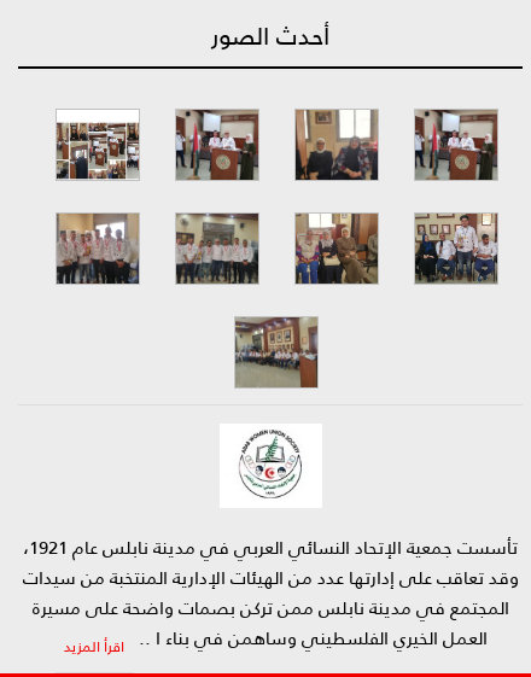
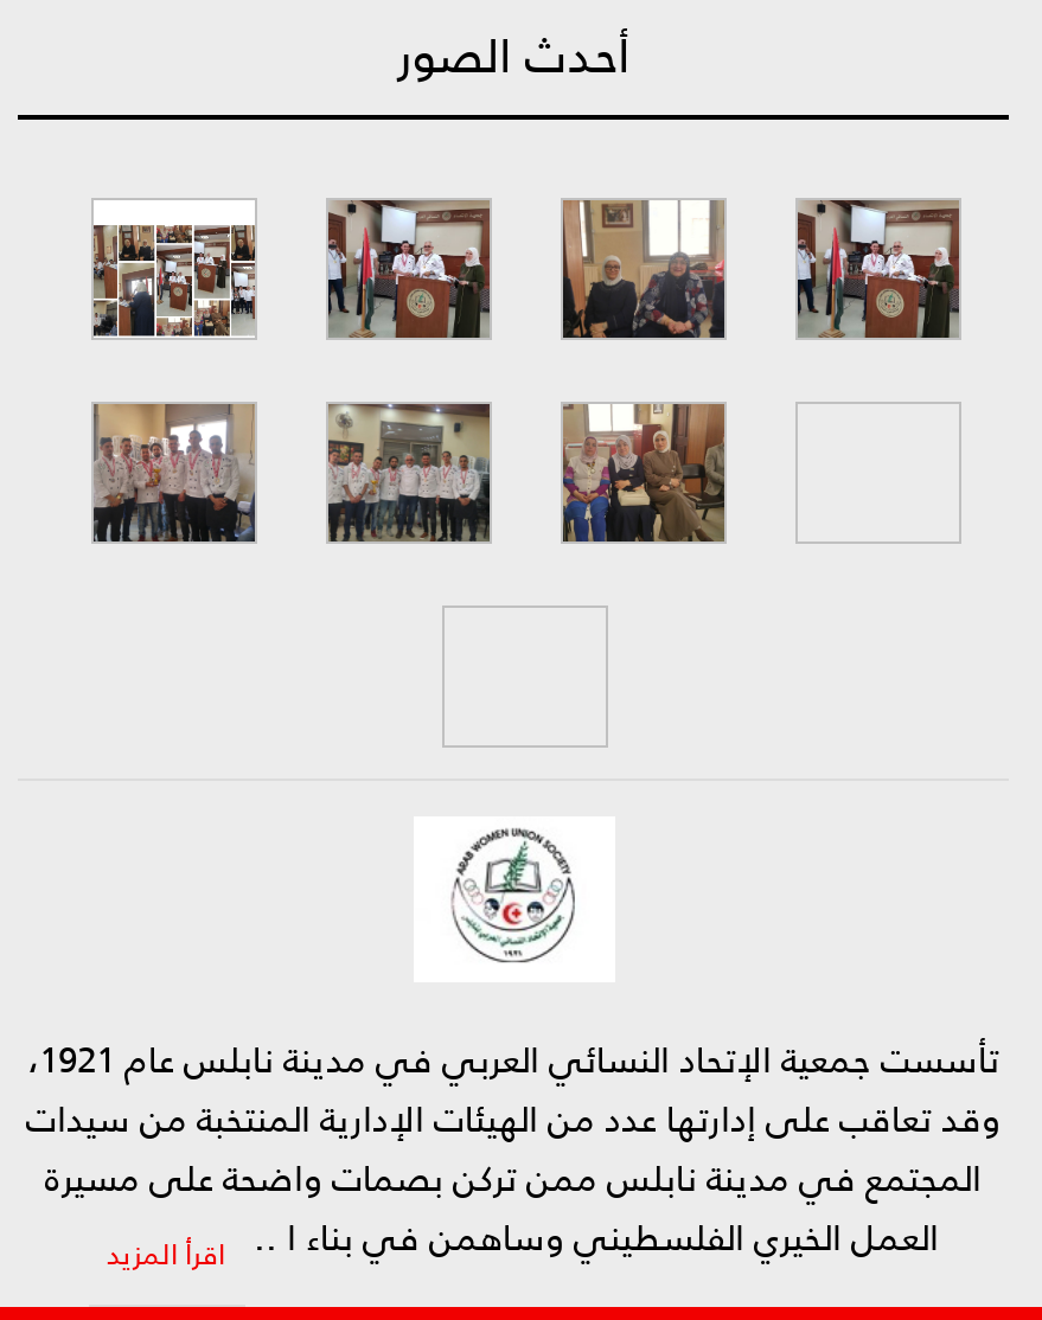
- [image]

- [image]
